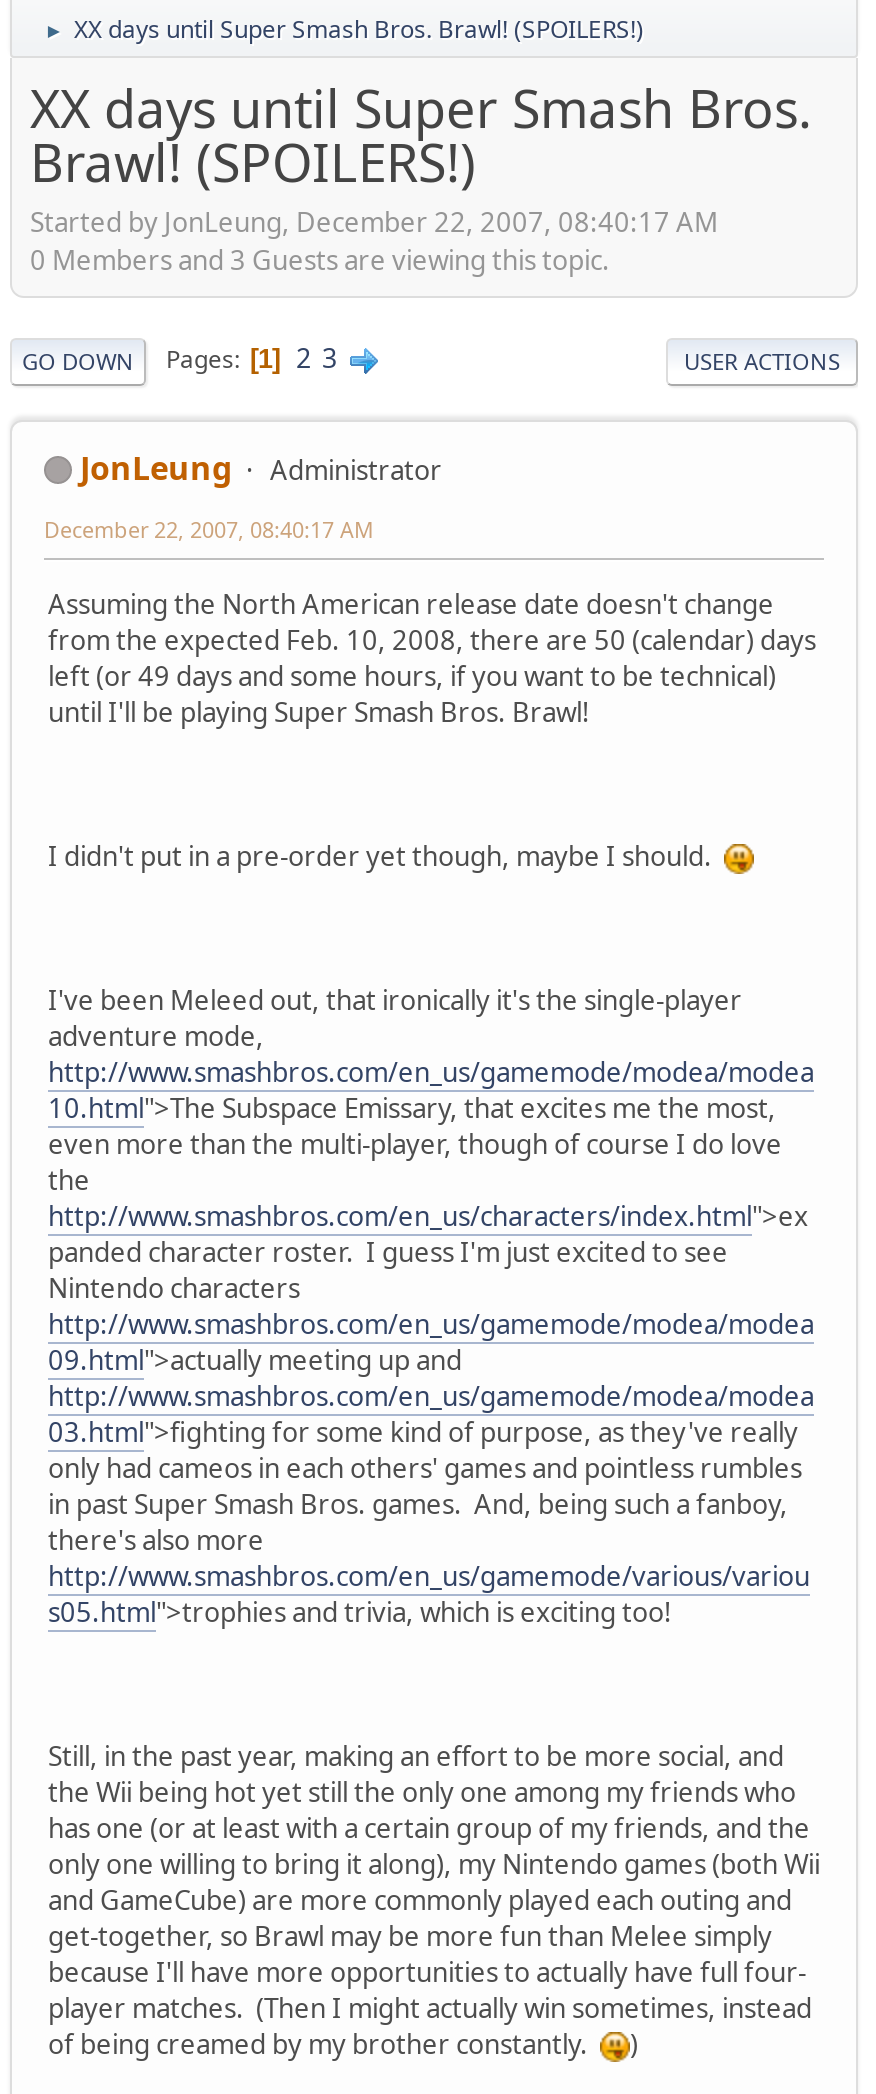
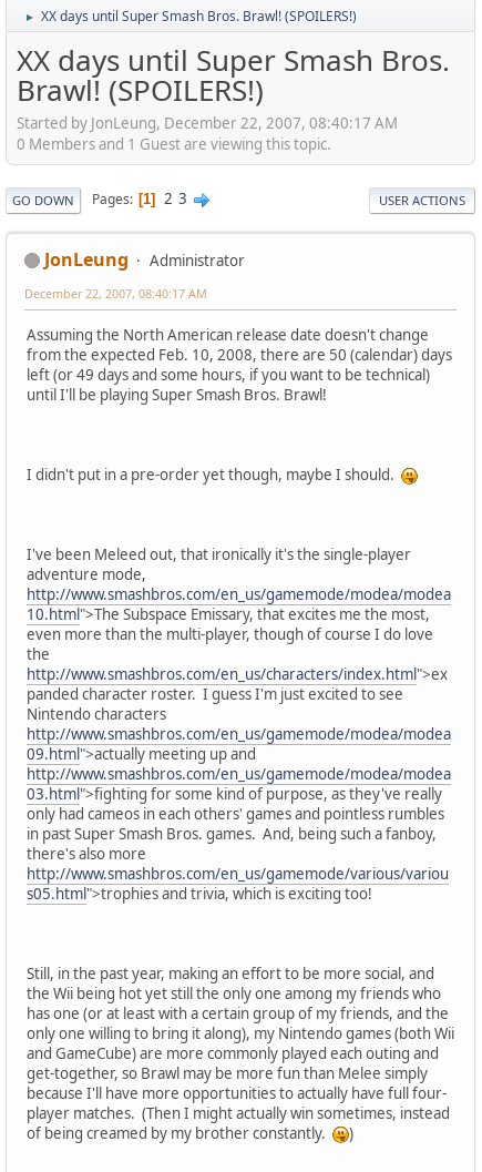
- 0 Members and 3 Guests are viewing this topic.
+ 0 Members and 1 Guest are viewing this topic.
